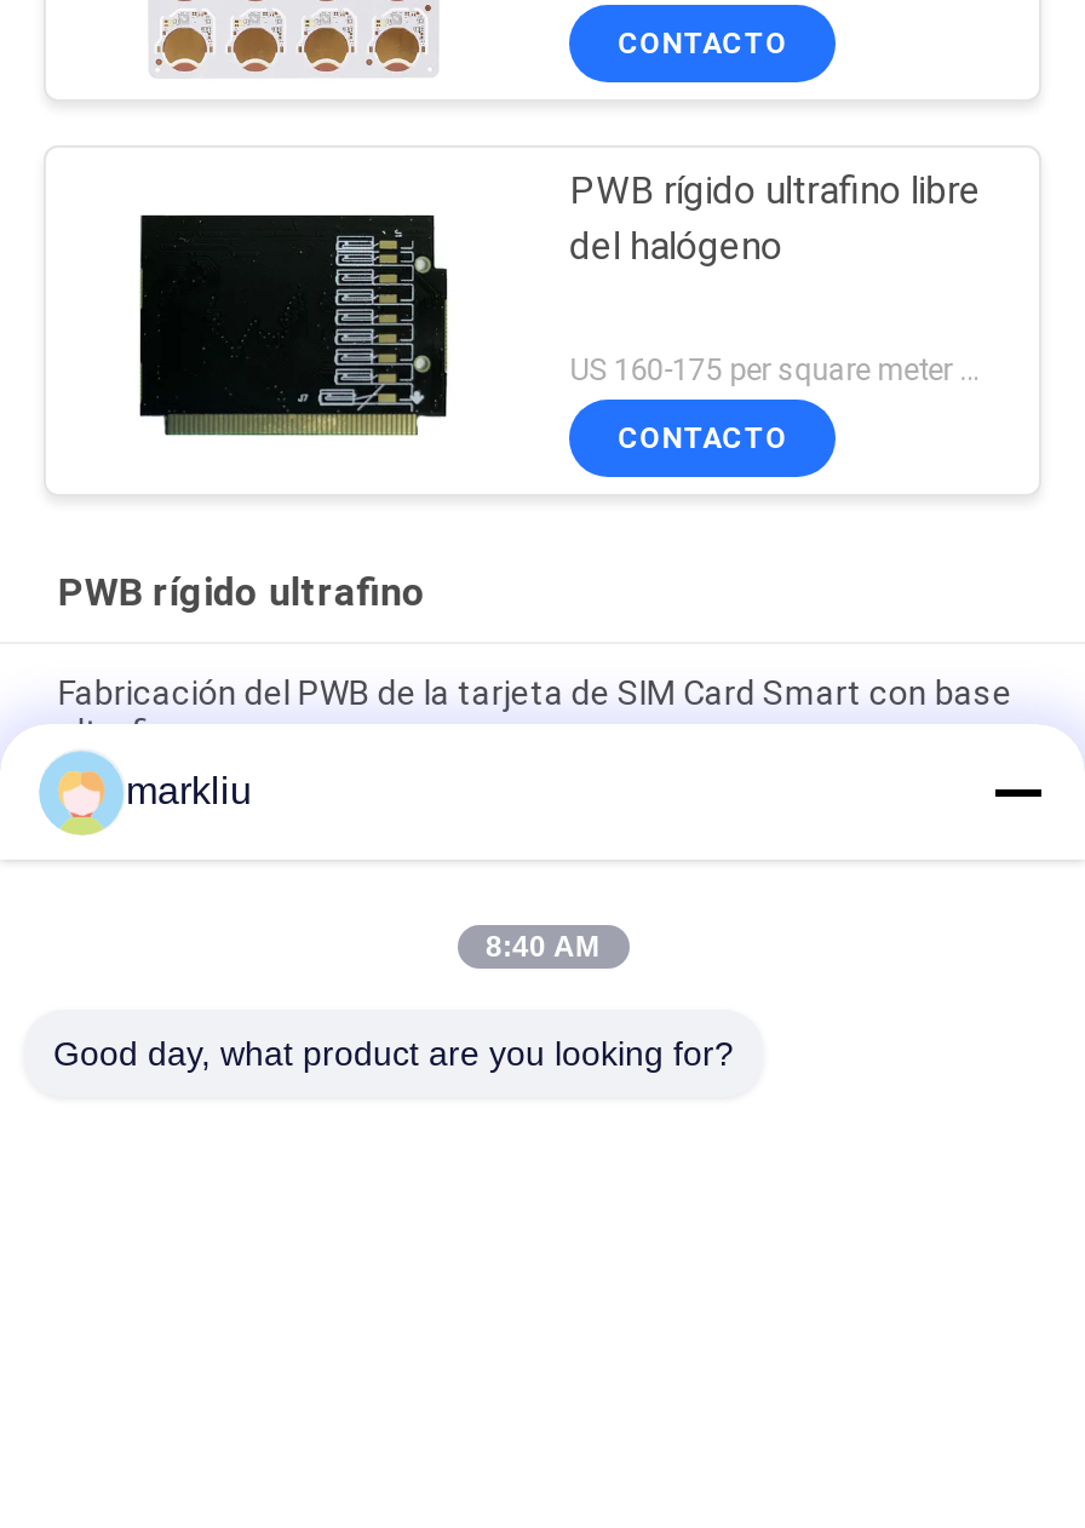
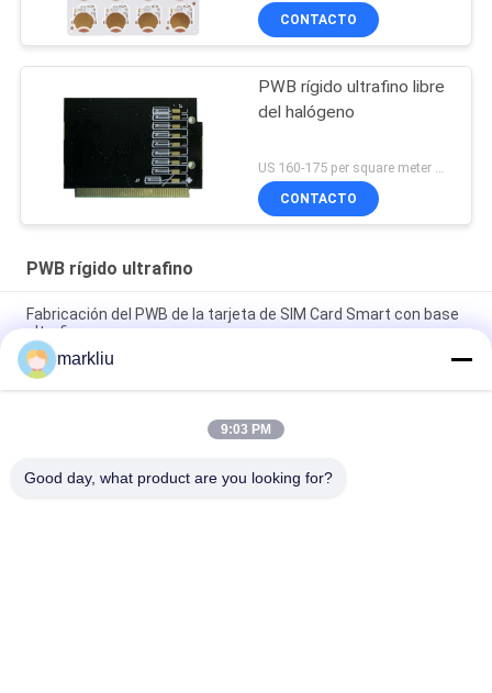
- 8:40 AM
+ 9:03 PM
